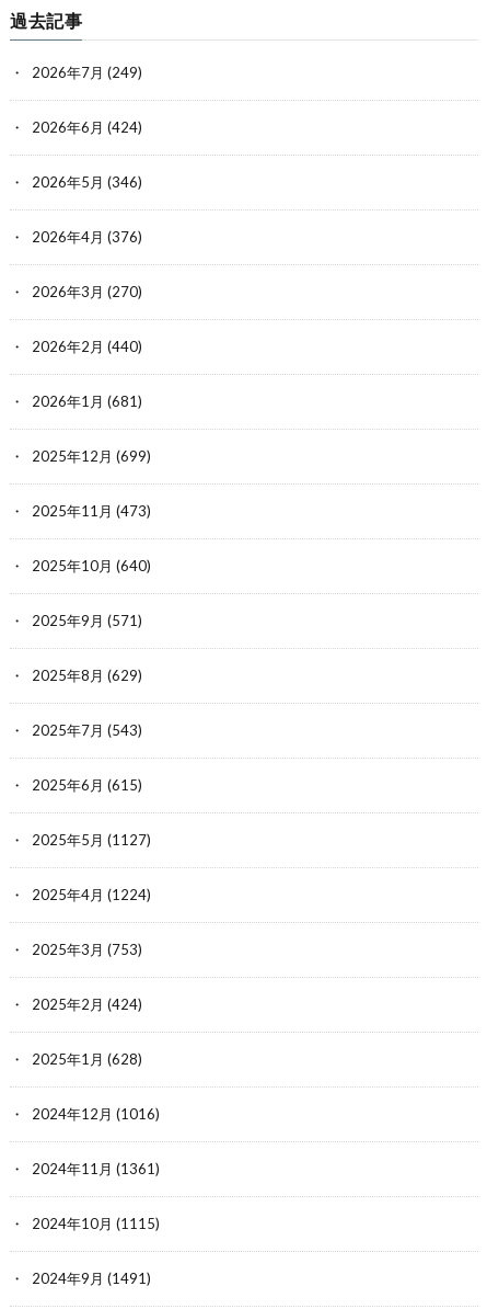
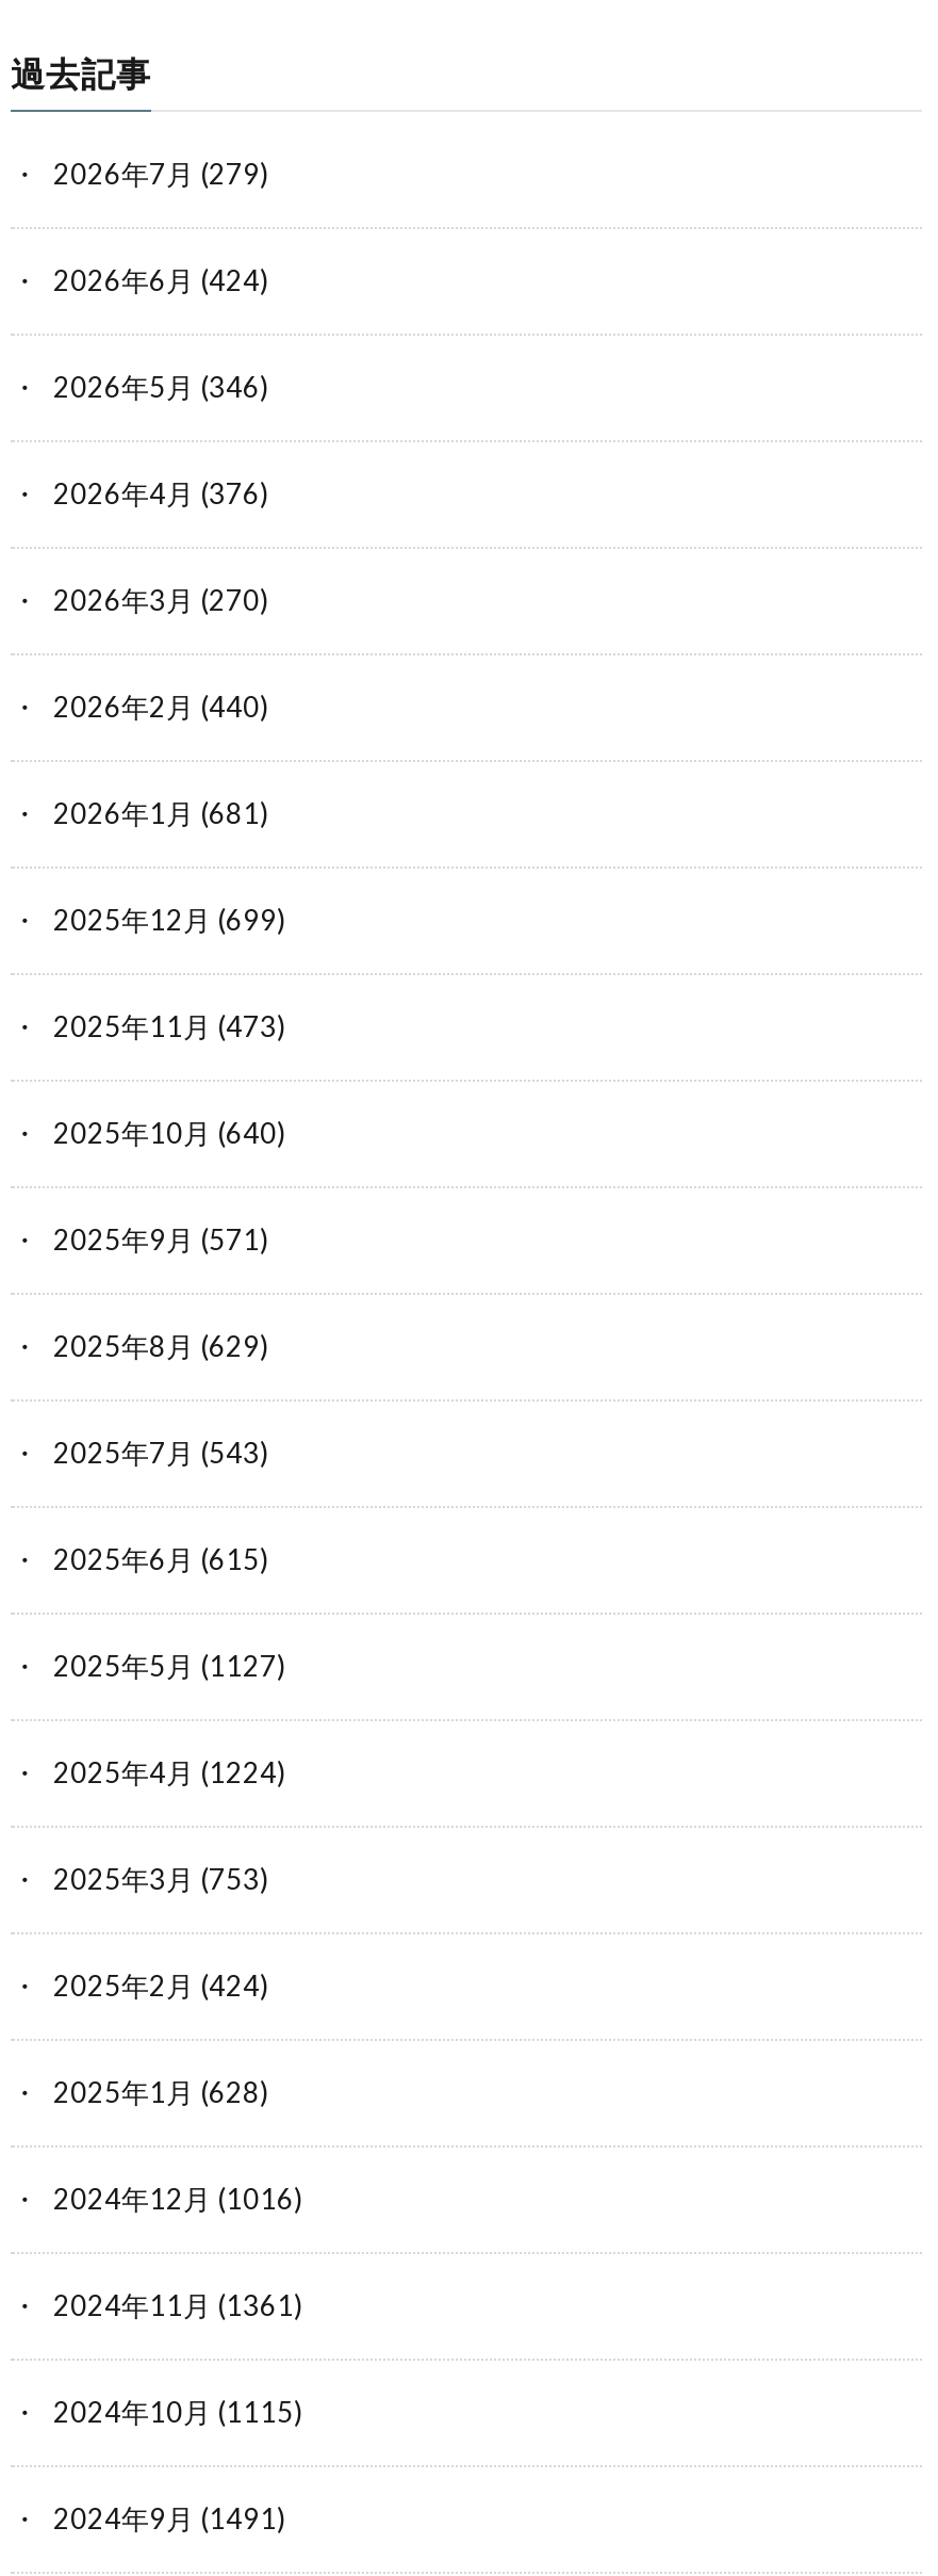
- 2026年7月(249)
+ 2026年7月(279)
